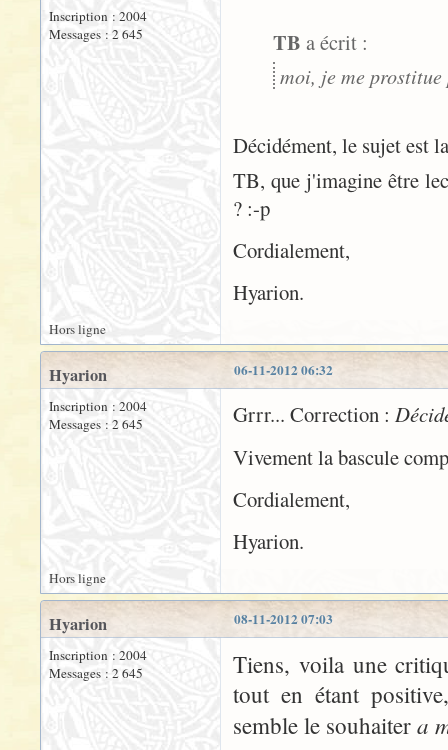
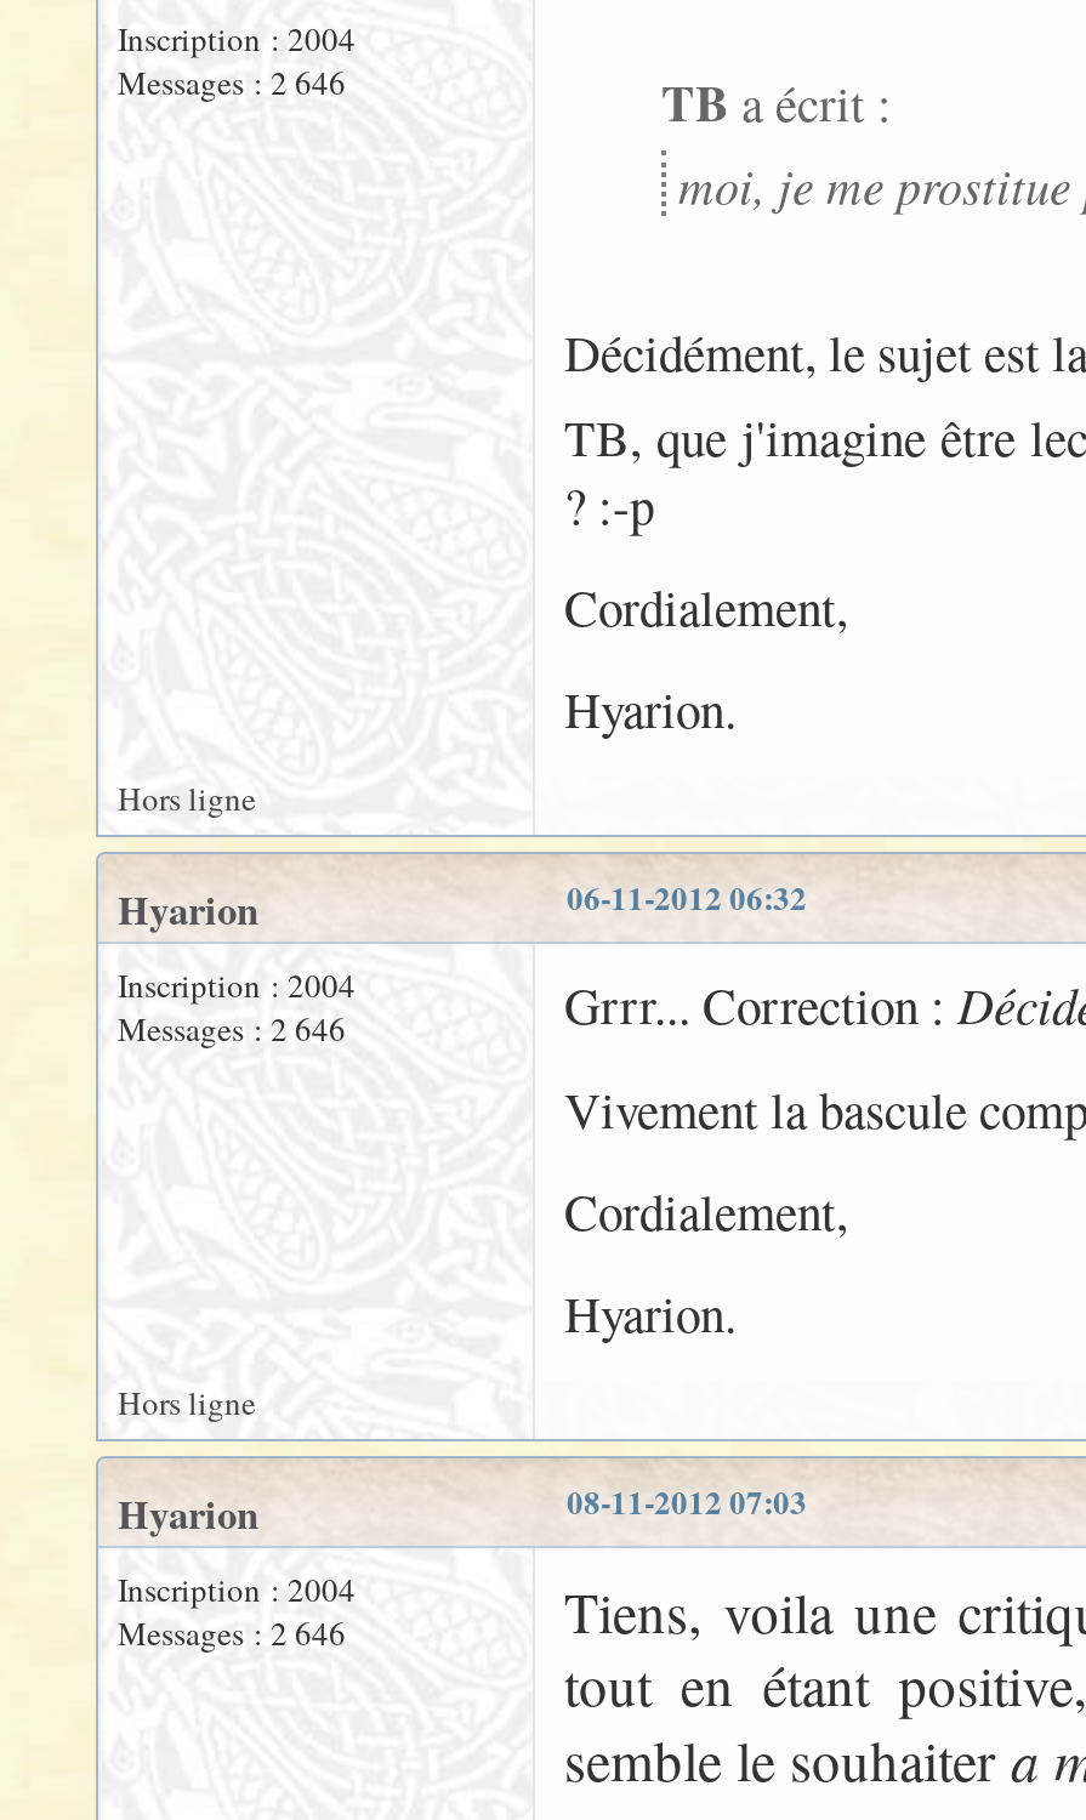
- Messages : 2 645
+ Messages : 2 646

- Messages : 2 645
+ Messages : 2 646

- Messages : 2 645
+ Messages : 2 646
